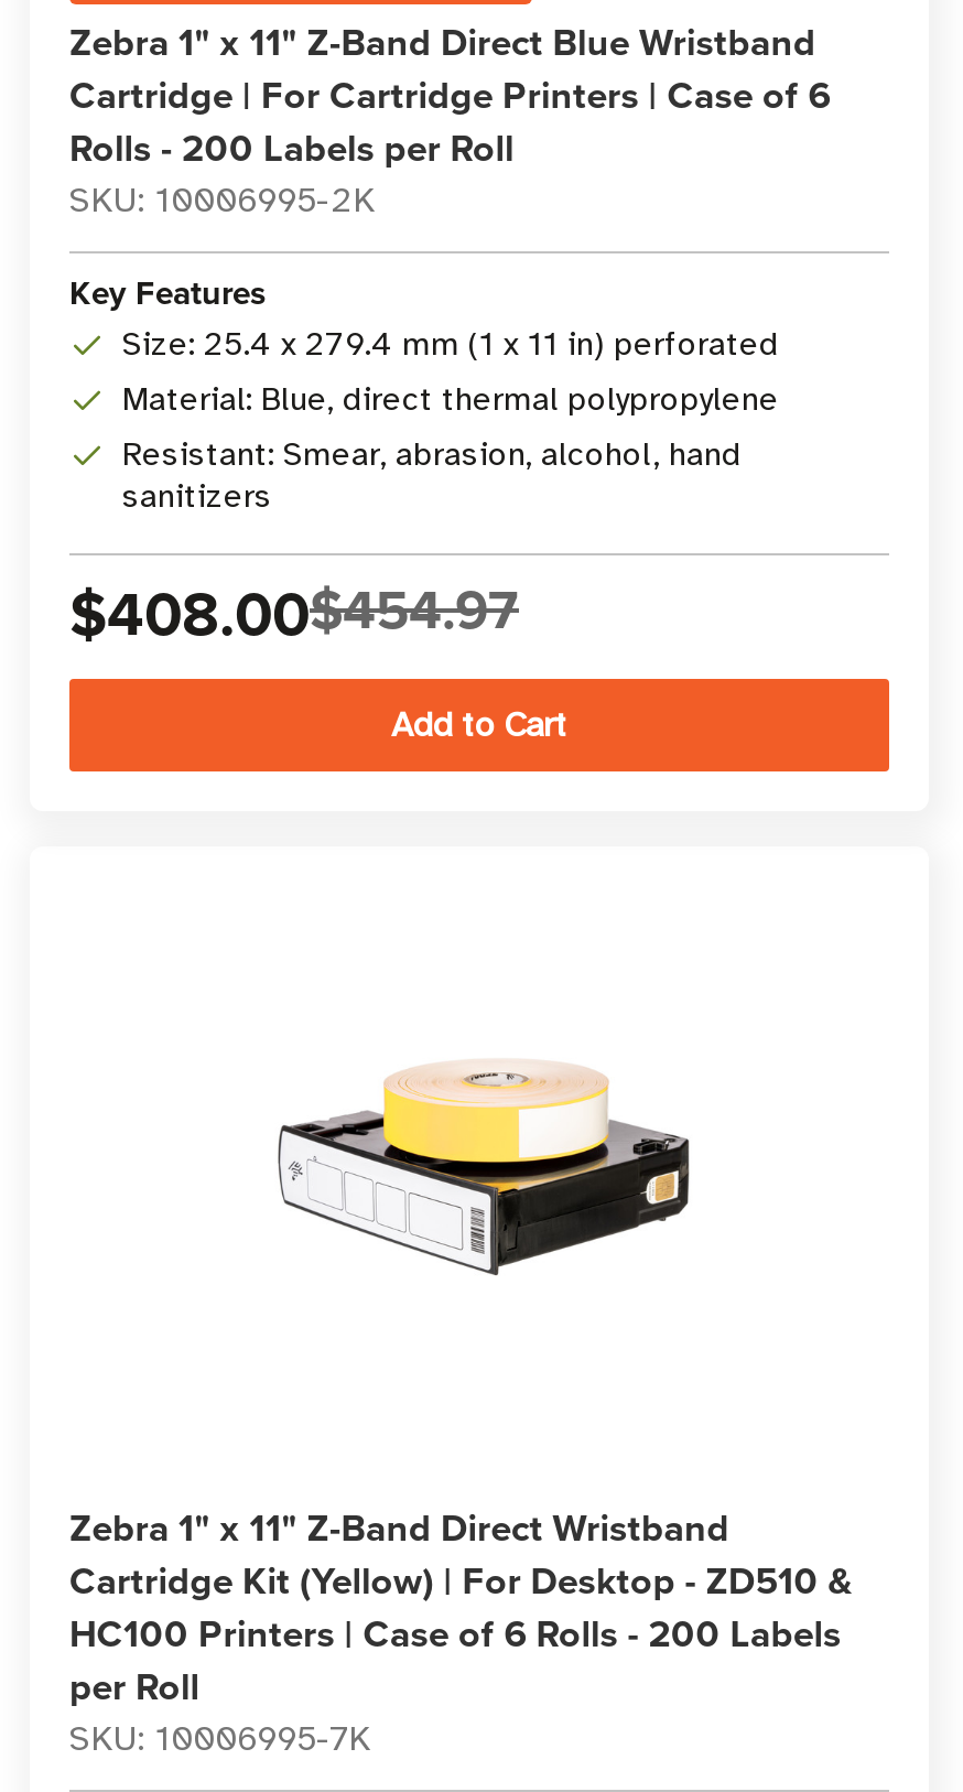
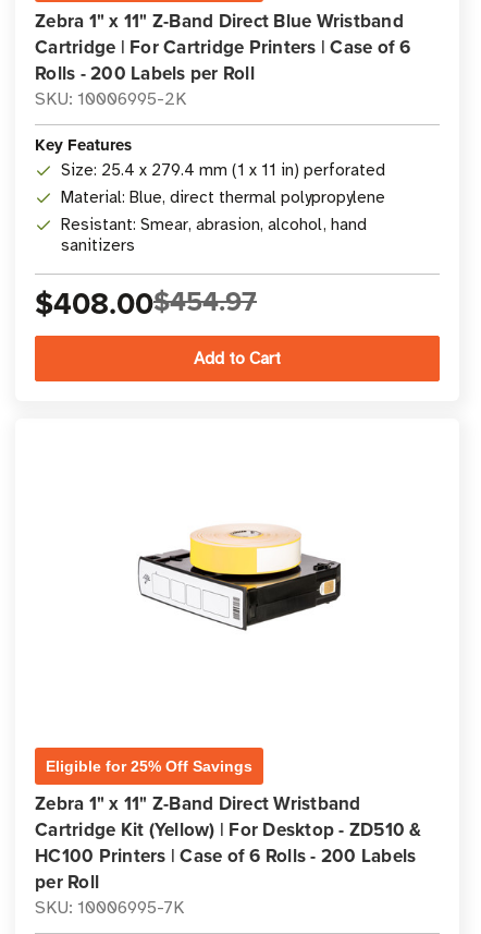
+ Eligible for 25% Off Savings
